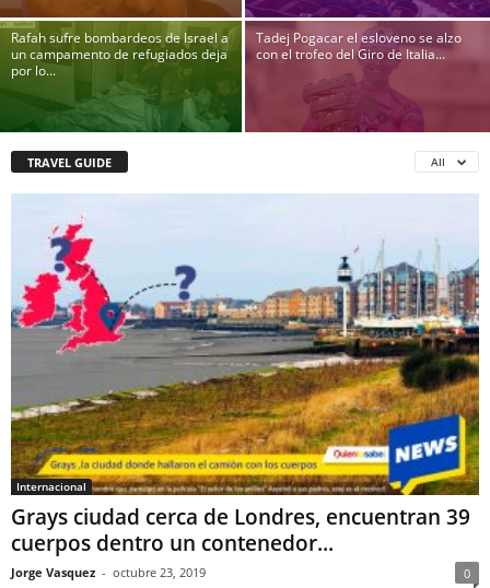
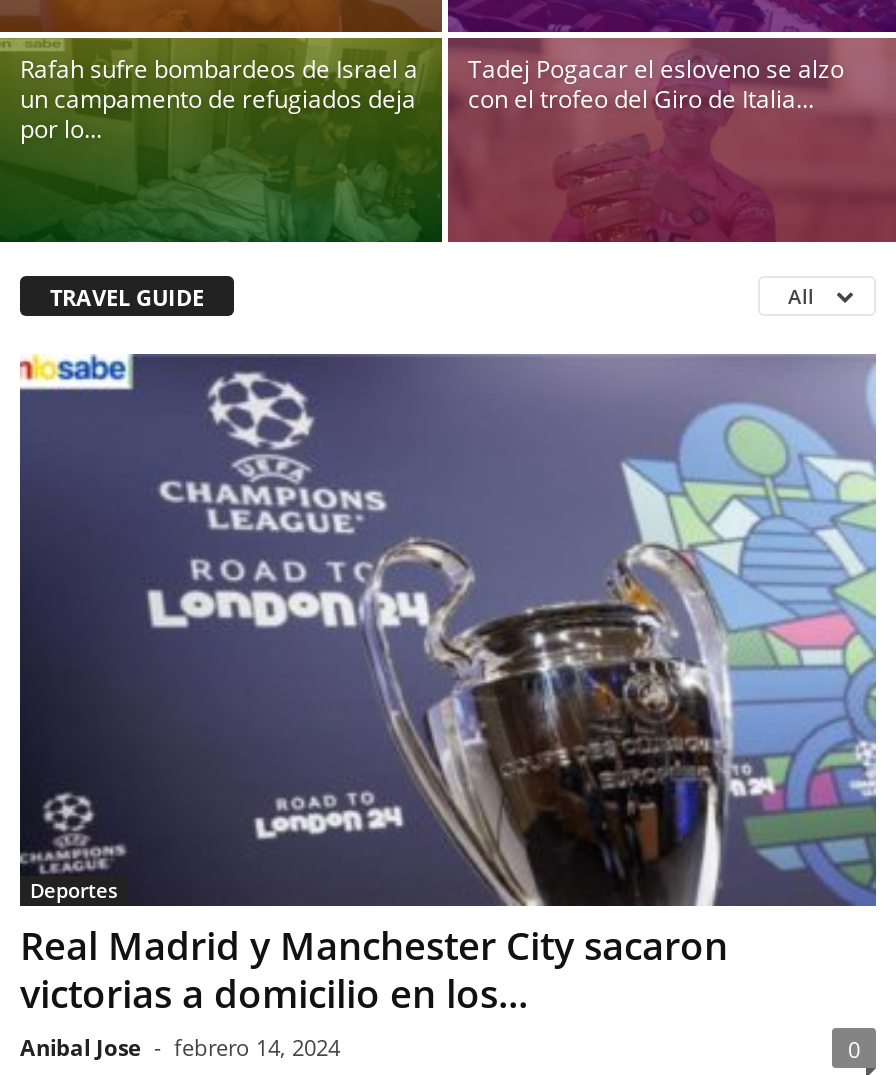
- [image]
- Internacional
- Grays ciudad cerca de Londres, encuentran 39
- cuerpos dentro un contenedor...
- Jorge Vasquez - octubre 23, 2019
+ [image]
+ Deportes
+ Real Madrid y Manchester City sacaron
+ victorias a domicilio en los...
+ Anibal Jose - febrero 14, 2024
